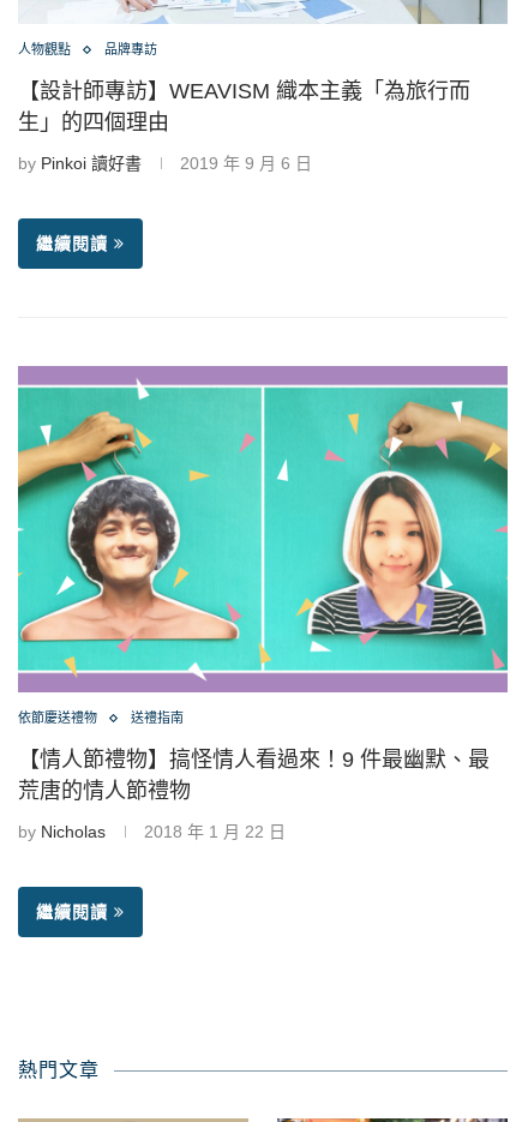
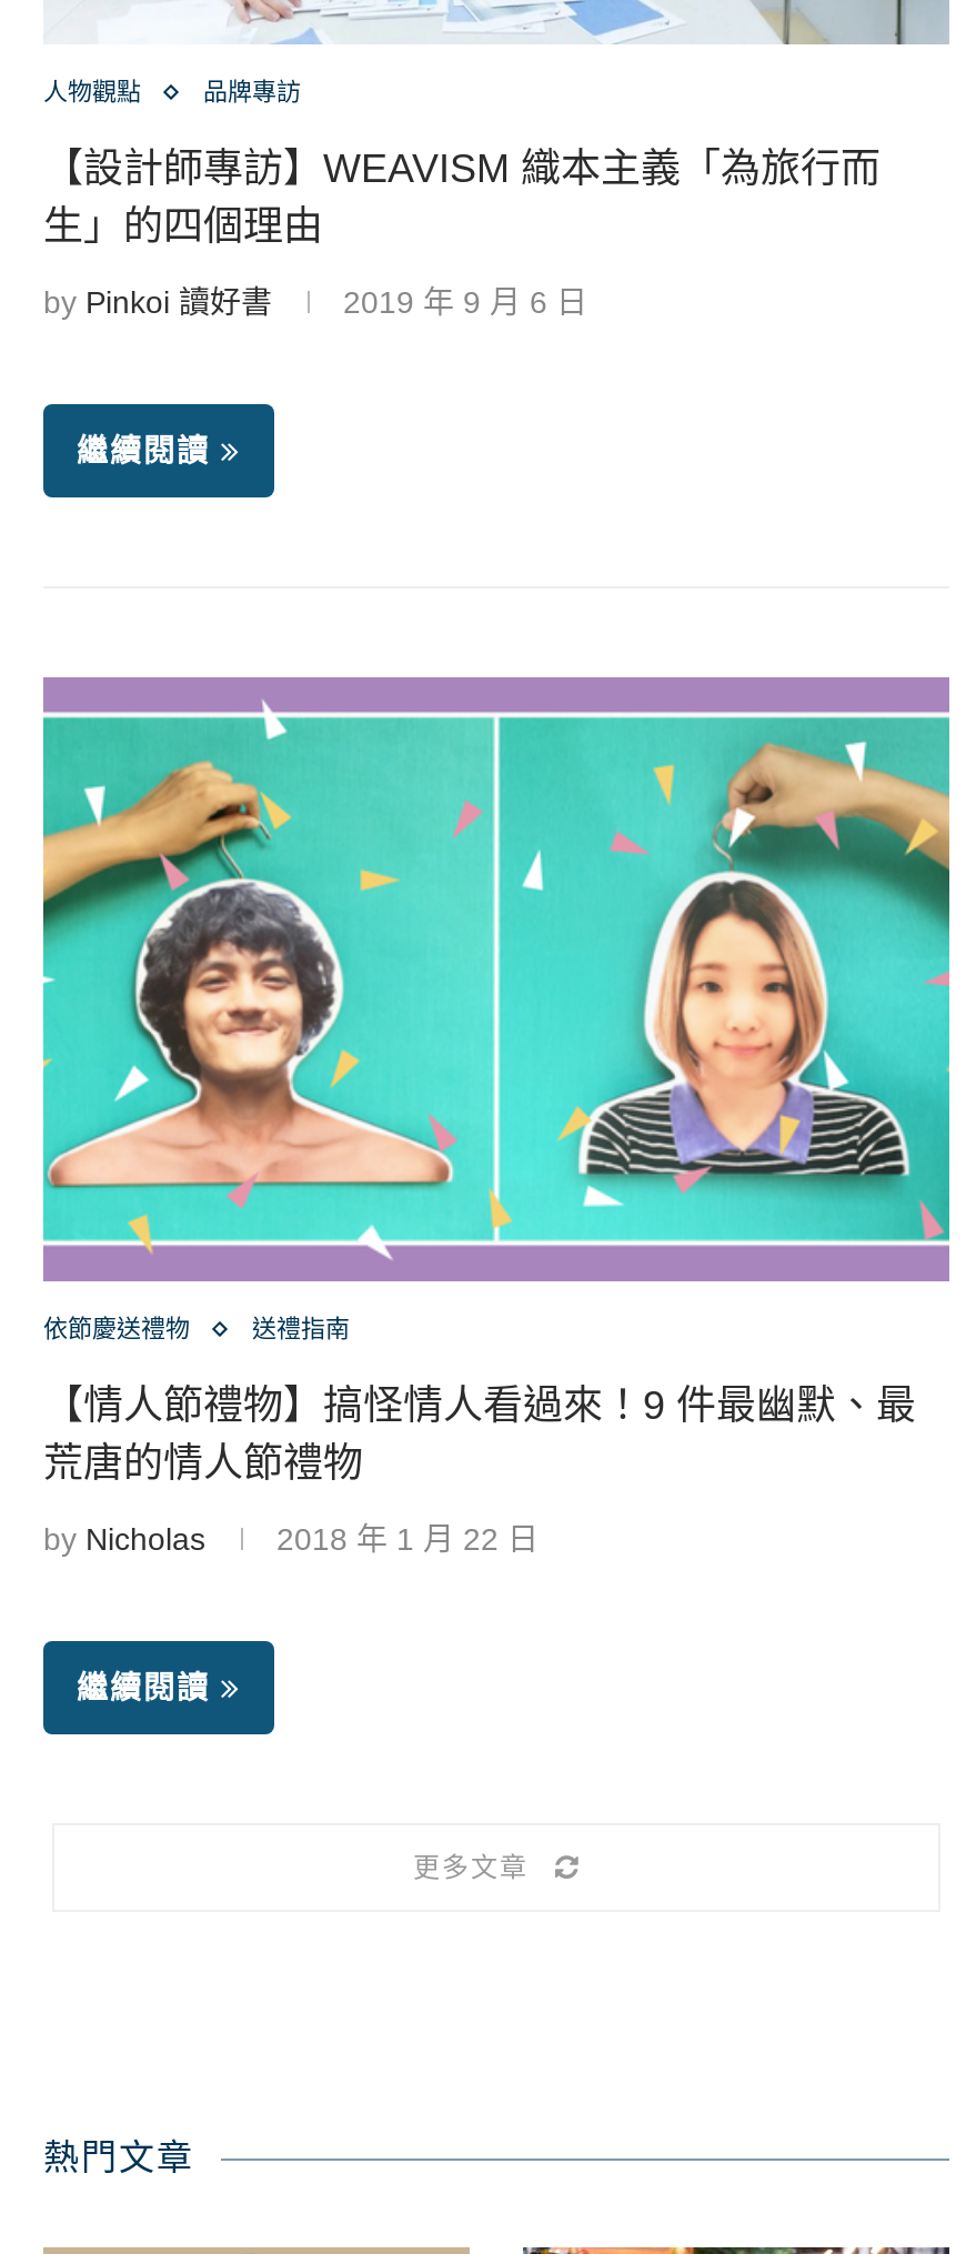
+ 更多文章
